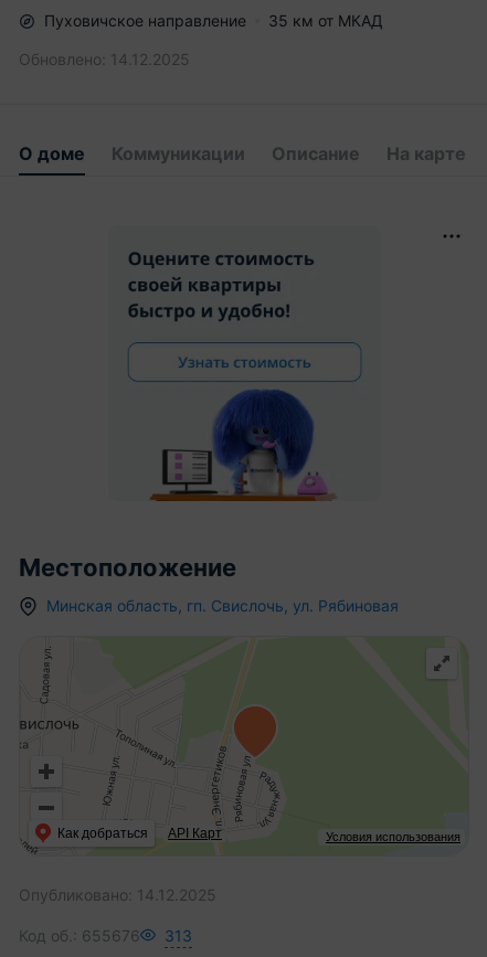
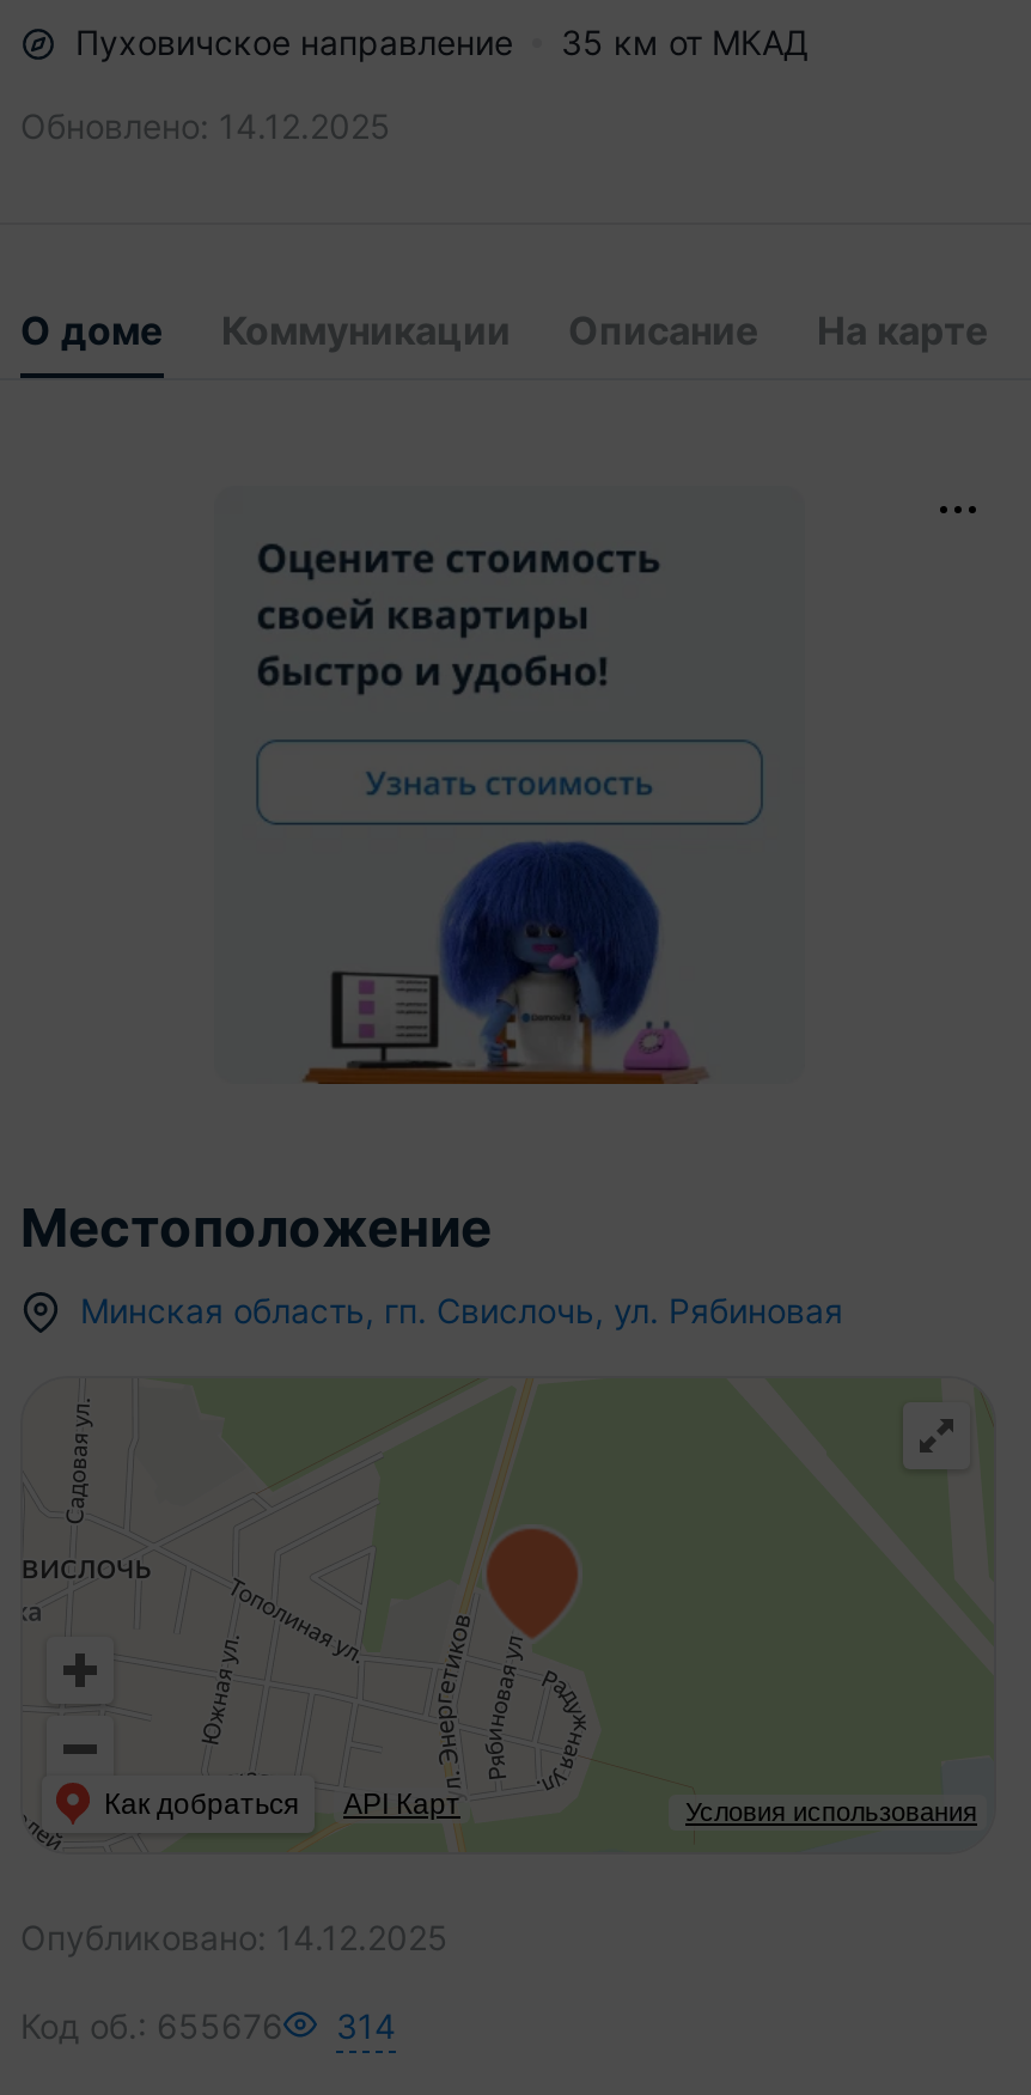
- 313
+ 314
